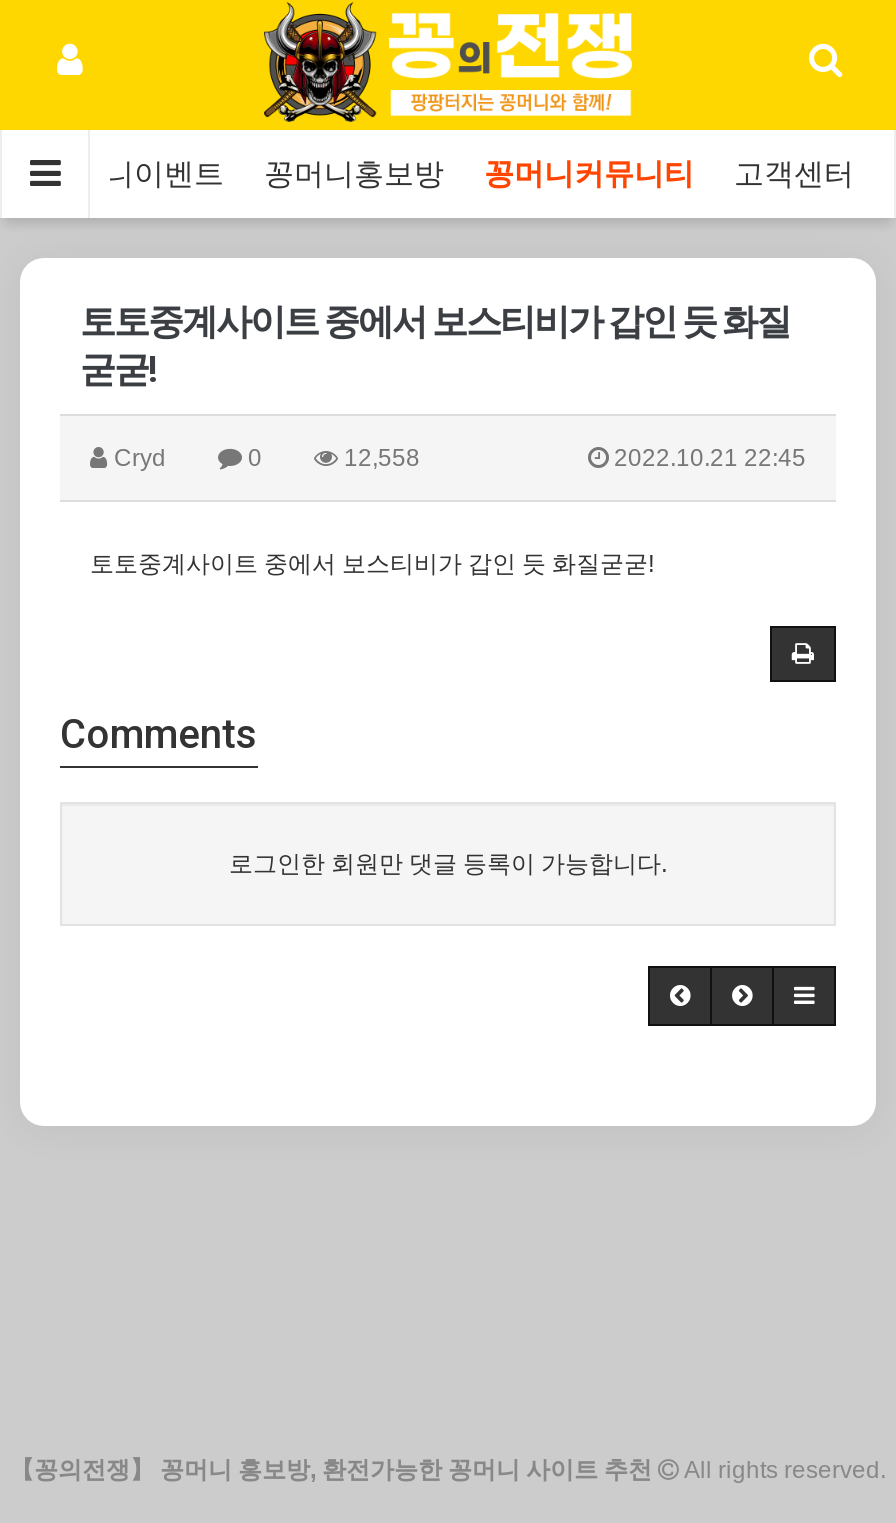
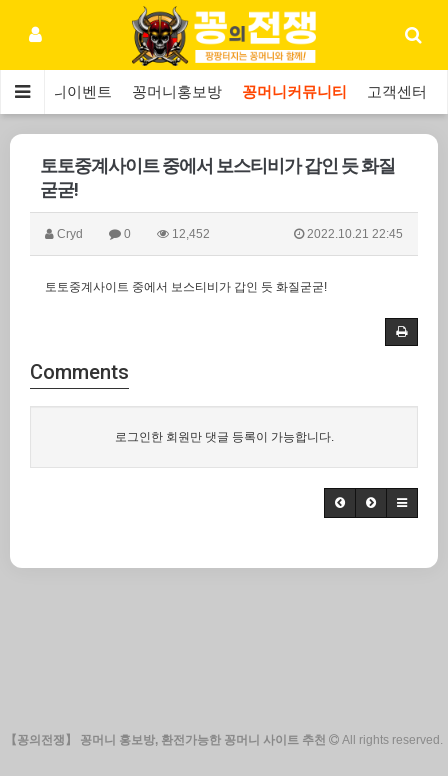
- 12,558
+ 12,452
